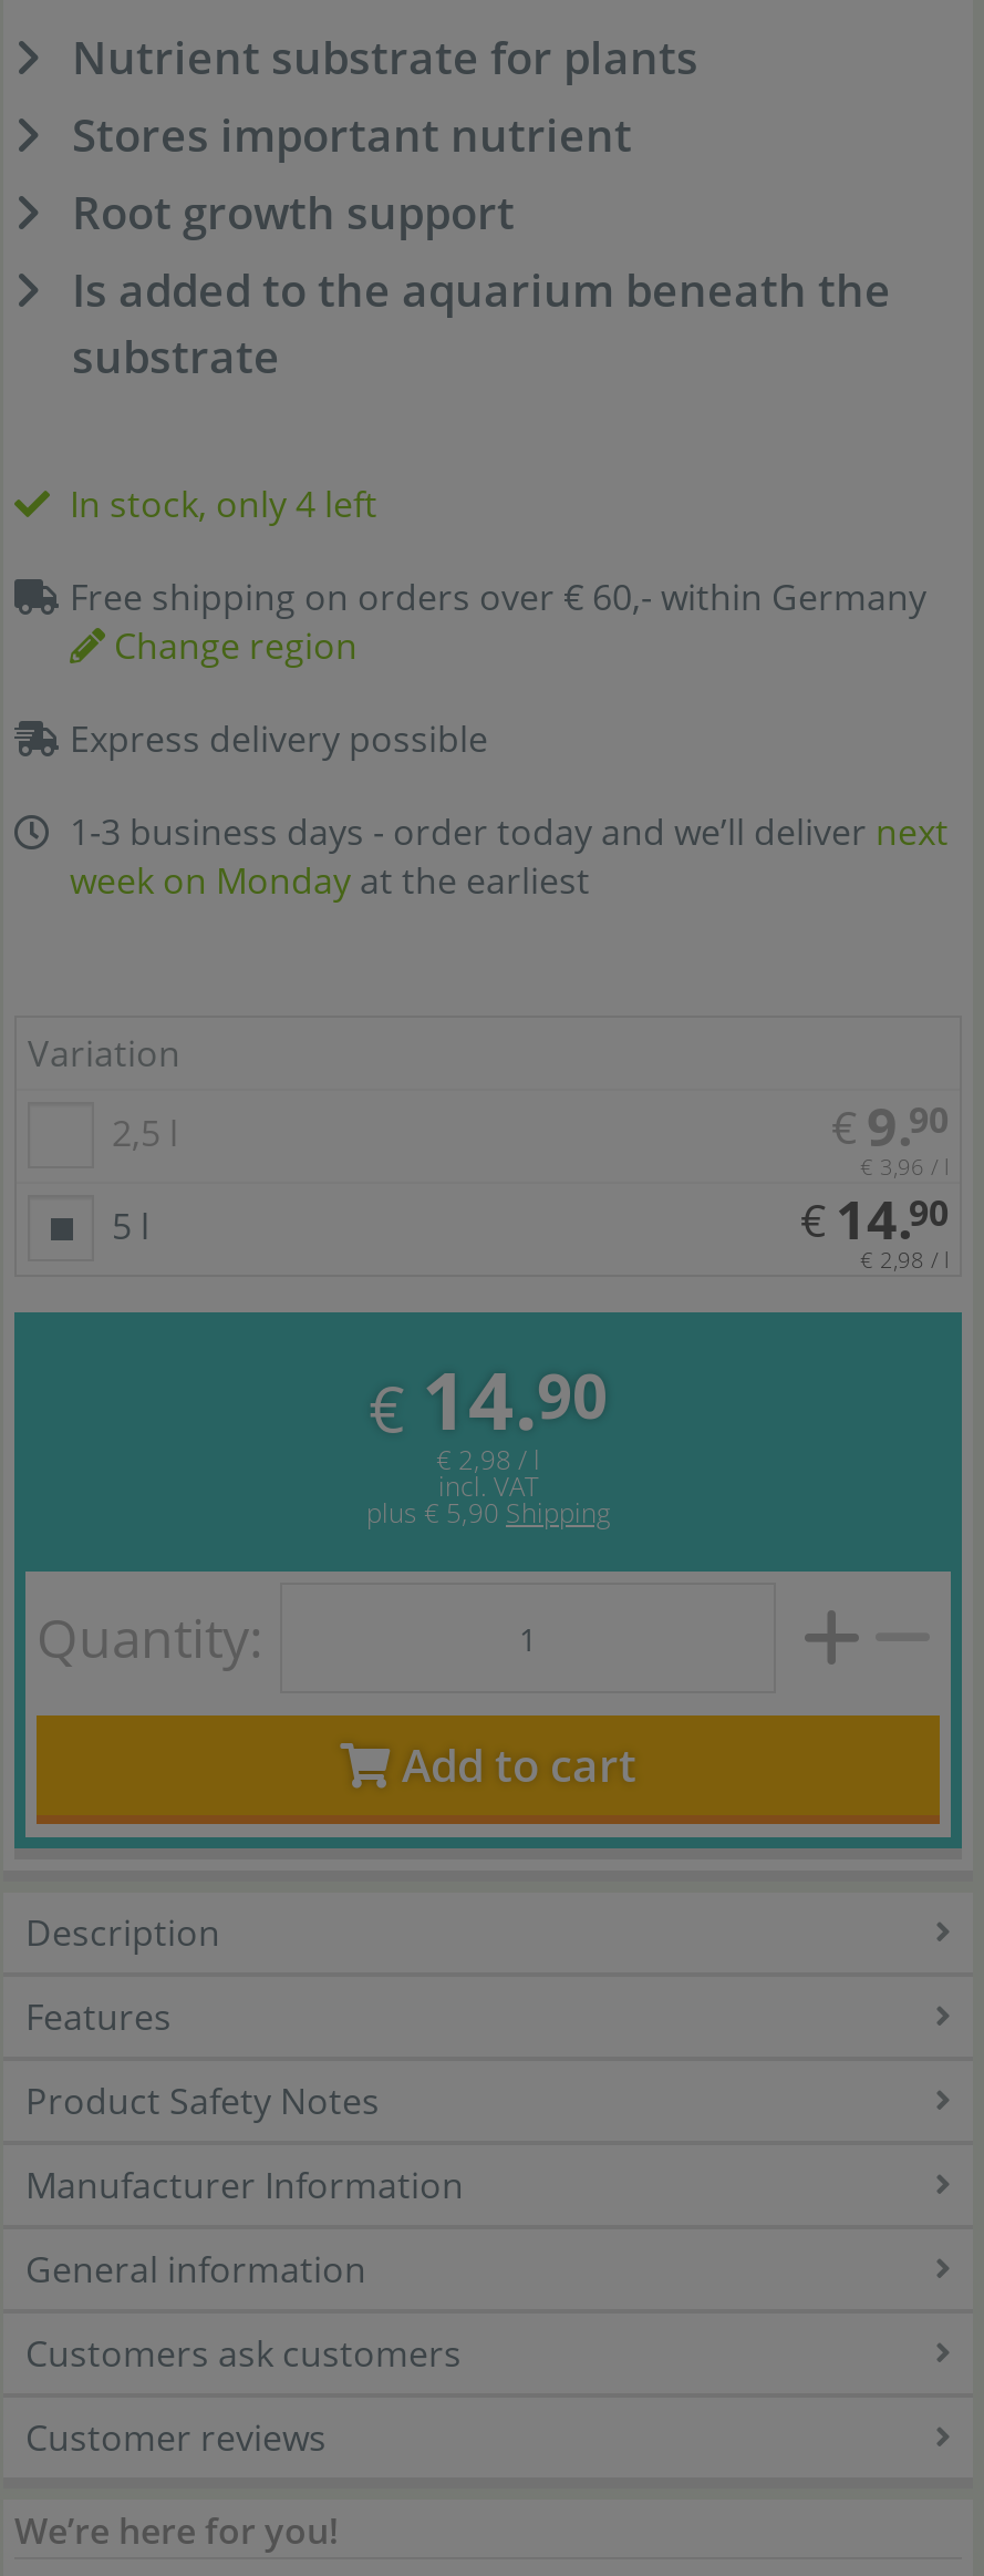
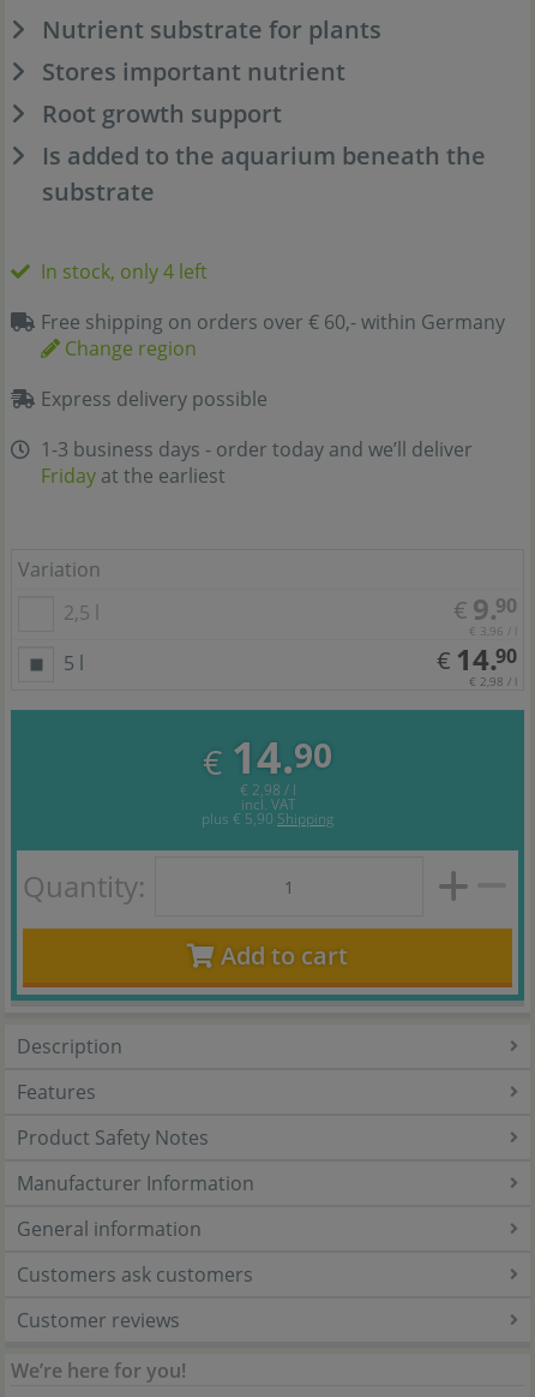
- 1-3 business days - order today and we’ll deliver next
- week on Monday at the earliest
+ 1-3 business days - order today and we’ll deliver
+ Friday at the earliest
